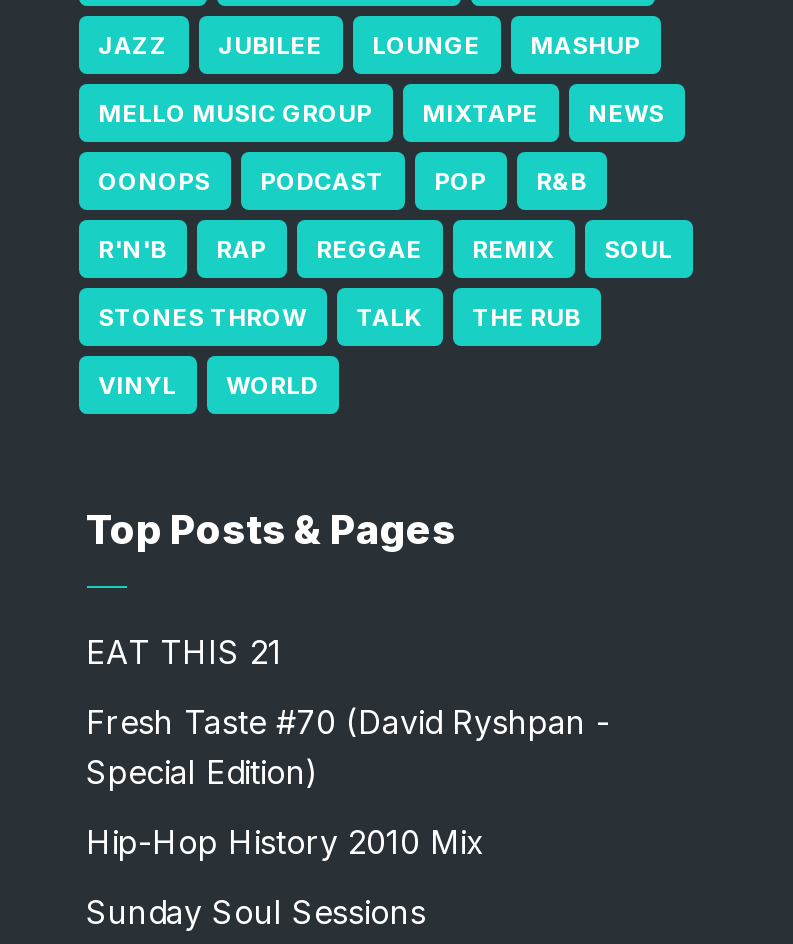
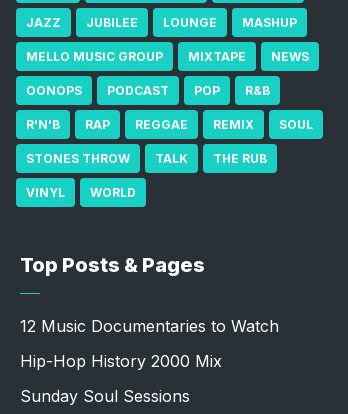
- EAT THIS 21
- Fresh Taste #70 (David Ryshpan -
- Special Edition)
- Hip-Hop History 2010 Mix
+ 12 Music Documentaries to Watch
+ Hip-Hop History 2000 Mix
